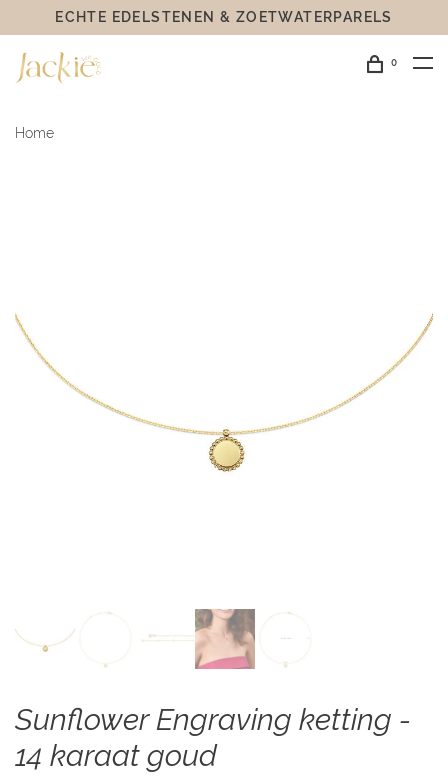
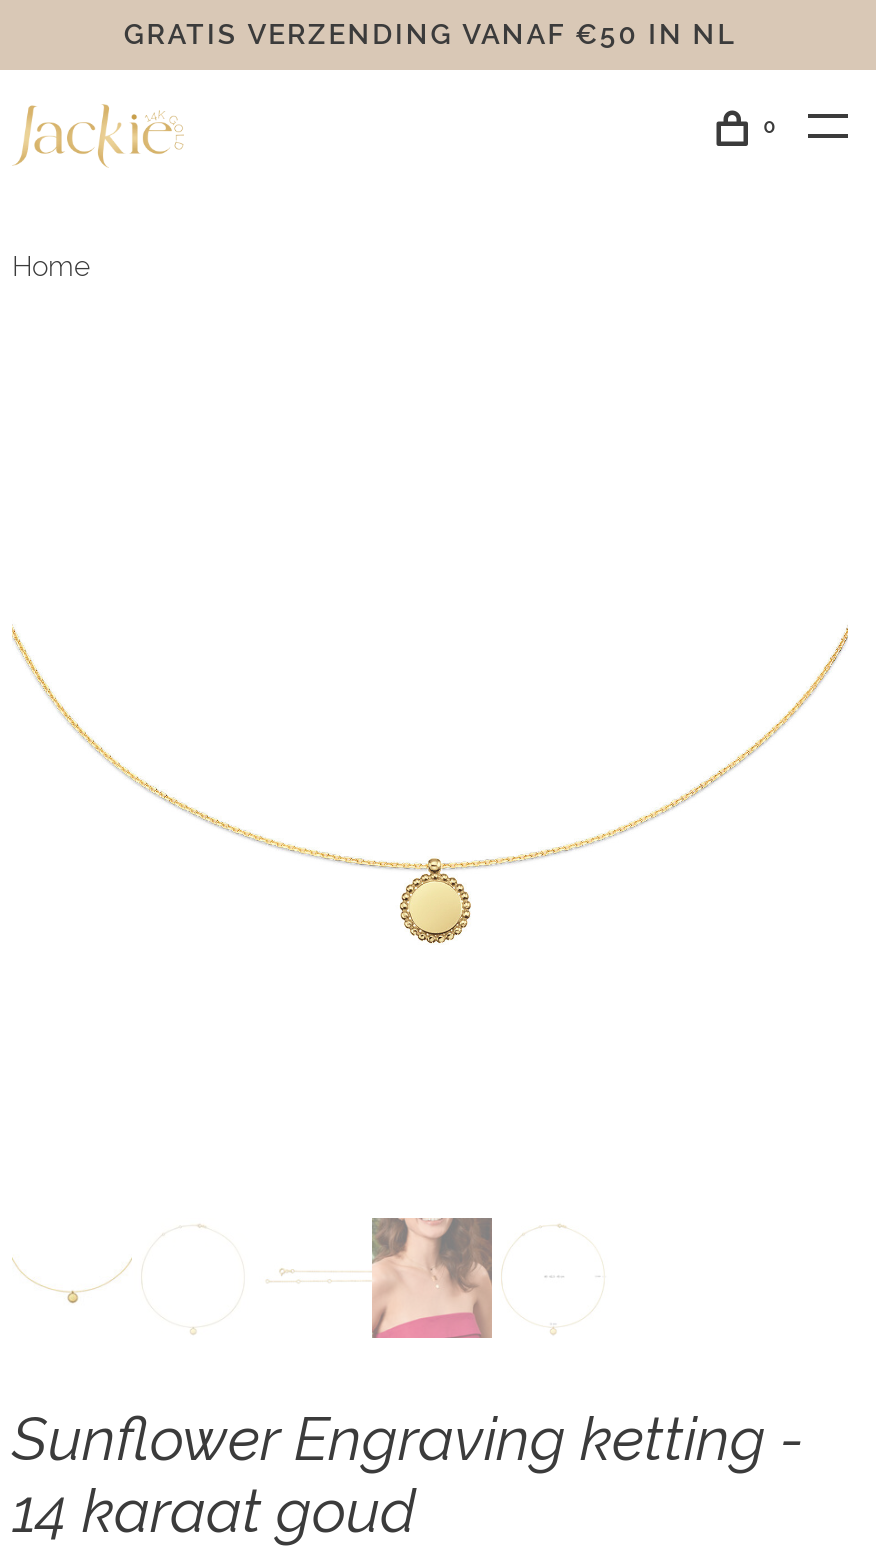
- ECHTE EDELSTENEN & ZOETWATERPARELS
+ GRATIS VERZENDING VANAF €50 IN NL
